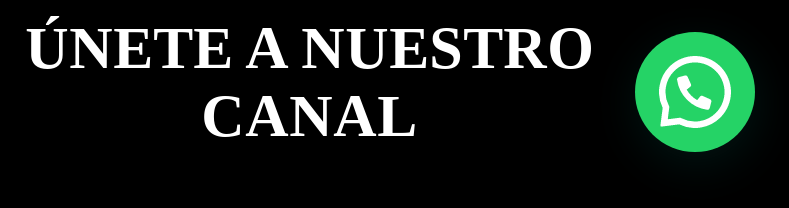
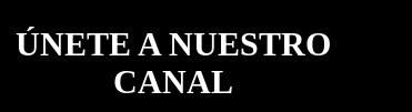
- [image]
